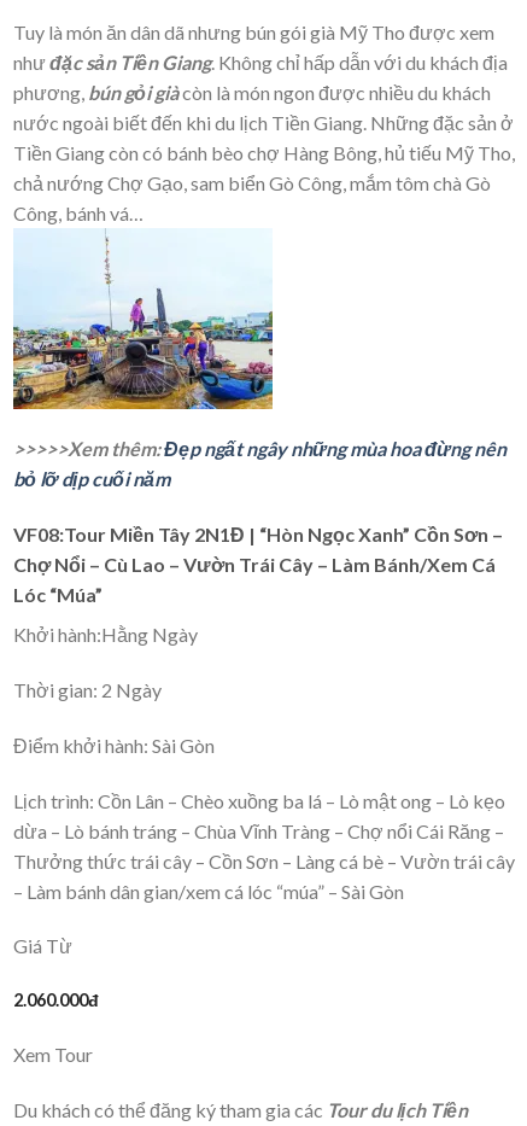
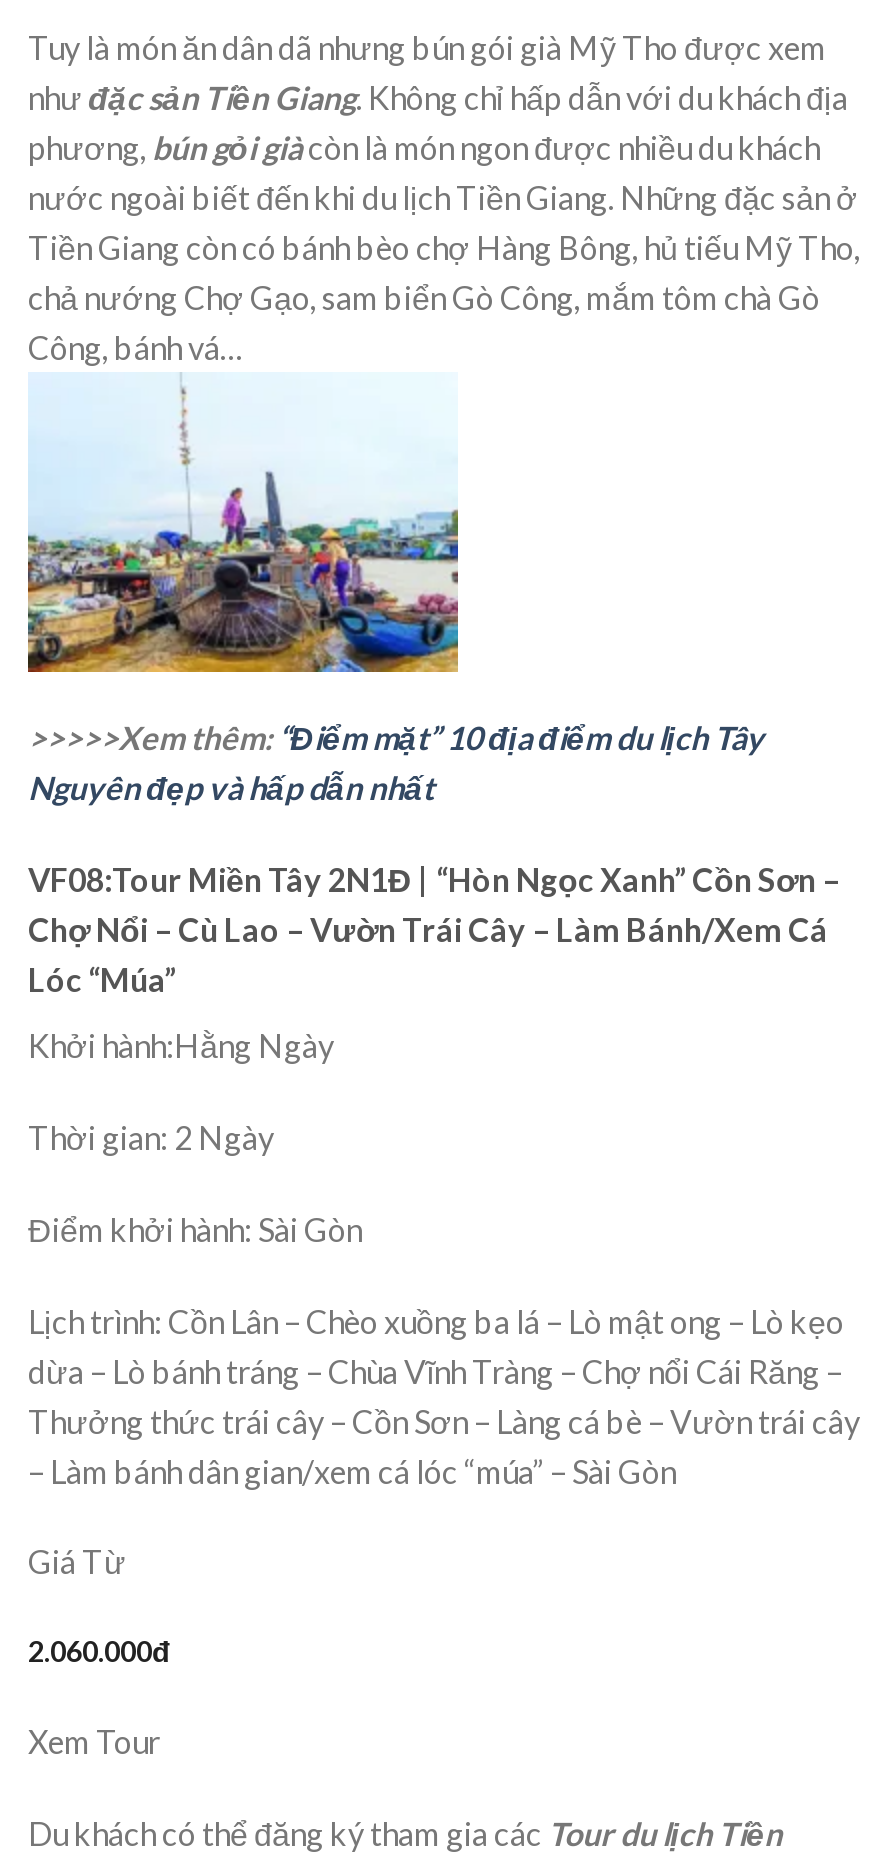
- >>>>>Xem thêm: Đẹp ngất ngây những mùa hoa đừng nên
- bỏ lỡ dịp cuối năm
+ >>>>>Xem thêm: “Điểm mặt” 10 địa điểm du lịch Tây
+ Nguyên đẹp và hấp dẫn nhất
